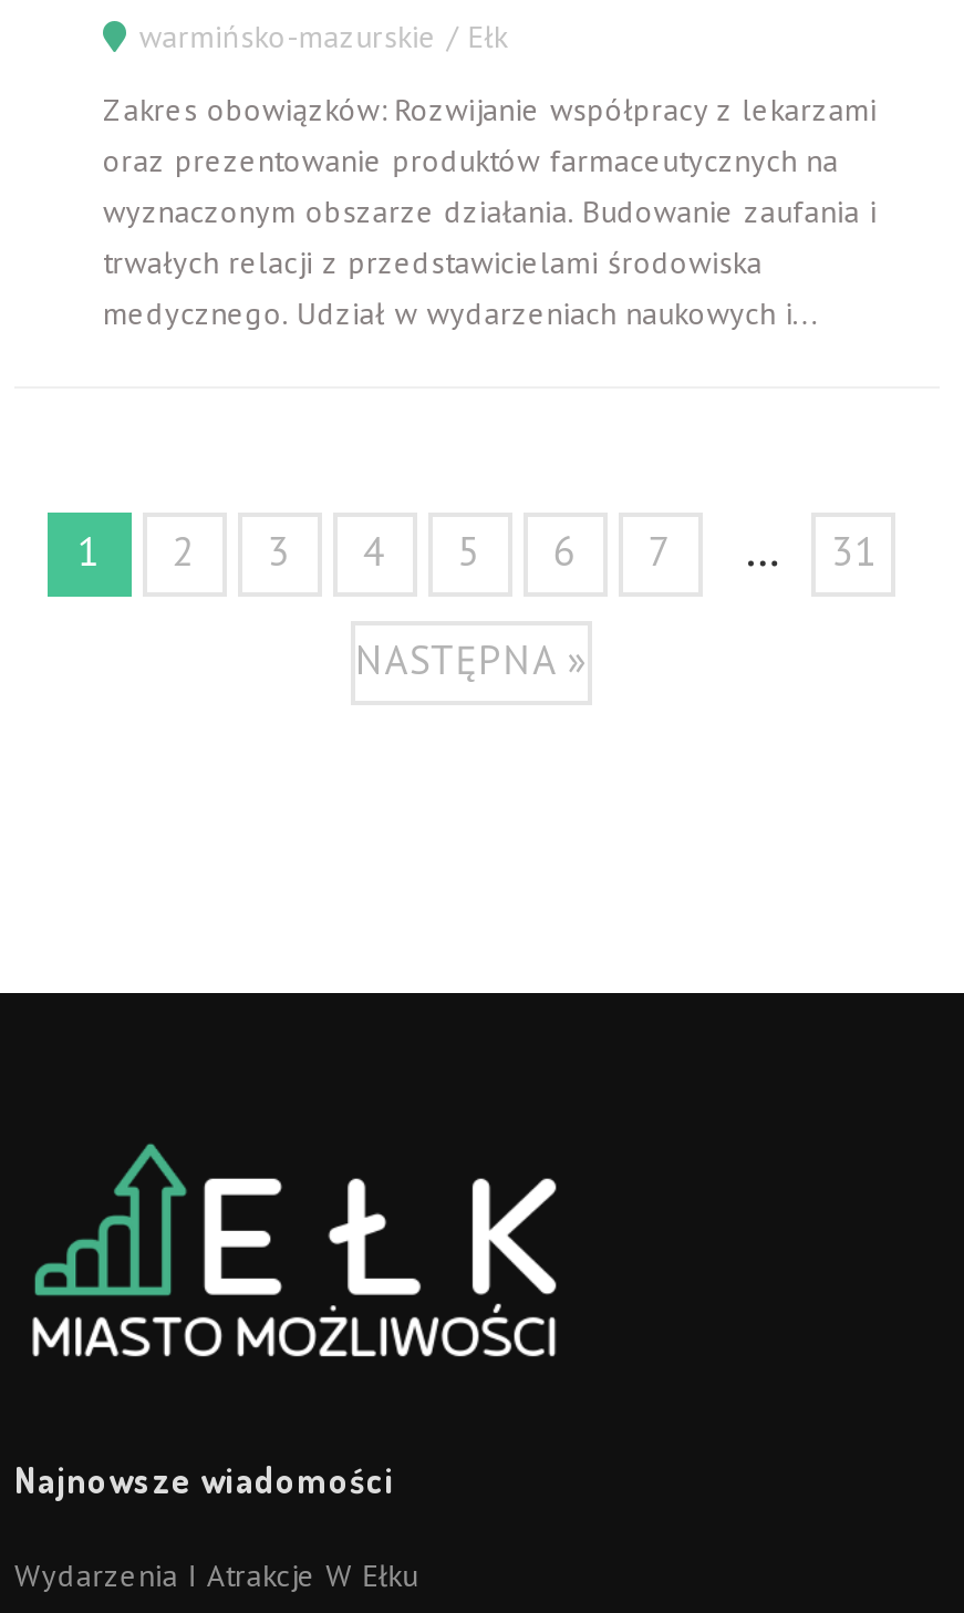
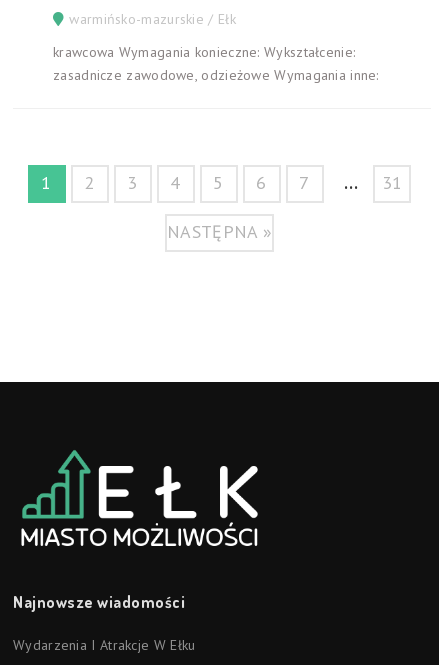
- Zakres obowiązków: Rozwijanie współpracy z lekarzami
- oraz prezentowanie produktów farmaceutycznych na
- wyznaczonym obszarze działania. Budowanie zaufania i
- trwałych relacji z przedstawicielami środowiska
- medycznego. Udział w wydarzeniach naukowych i...
+ krawcowa Wymagania konieczne: Wykształcenie:
+ zasadnicze zawodowe, odzieżowe Wymagania inne:
